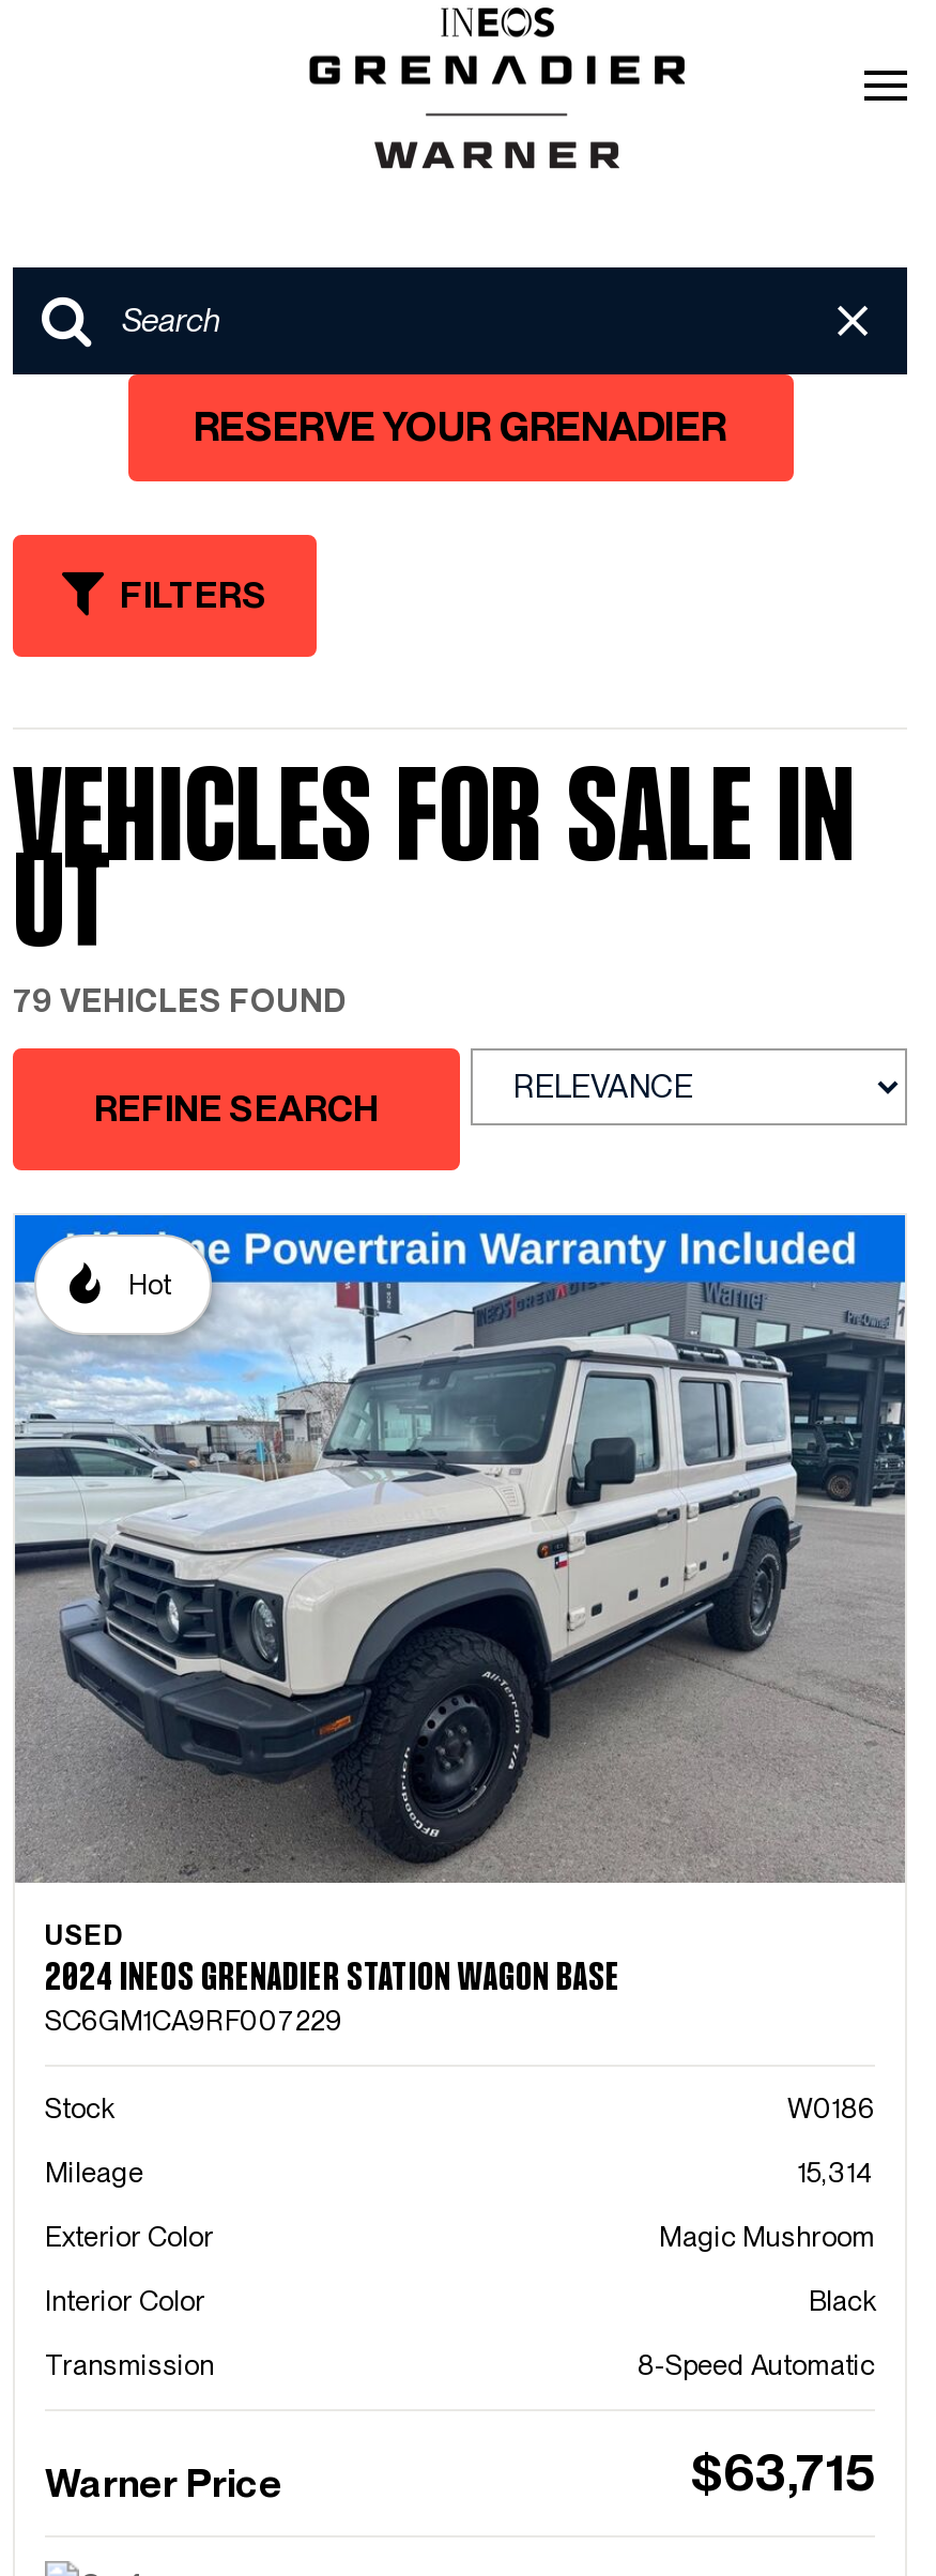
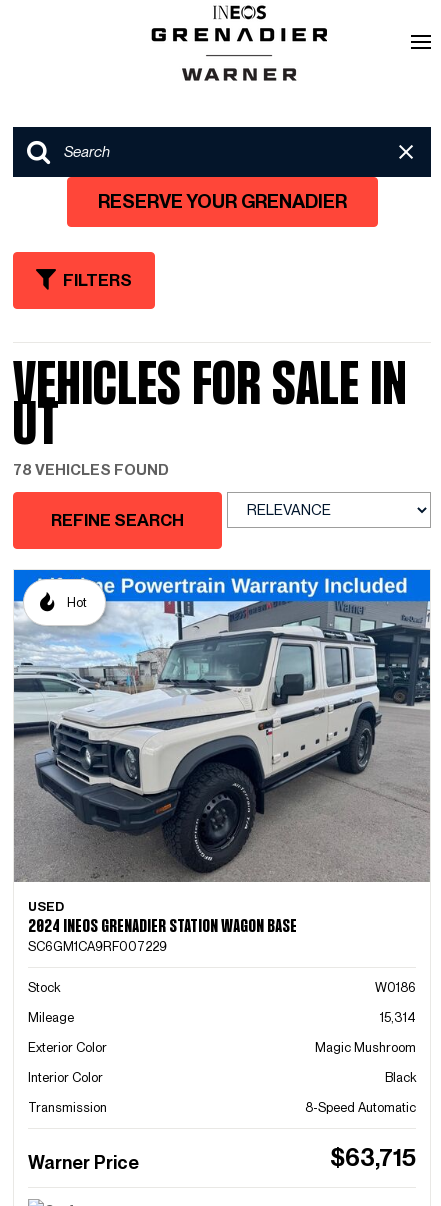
- 79 VEHICLES FOUND
+ 78 VEHICLES FOUND
